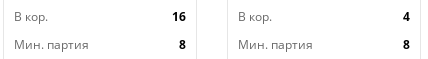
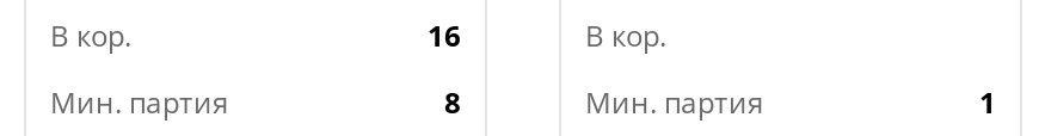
- 4

- 8
+ 1
